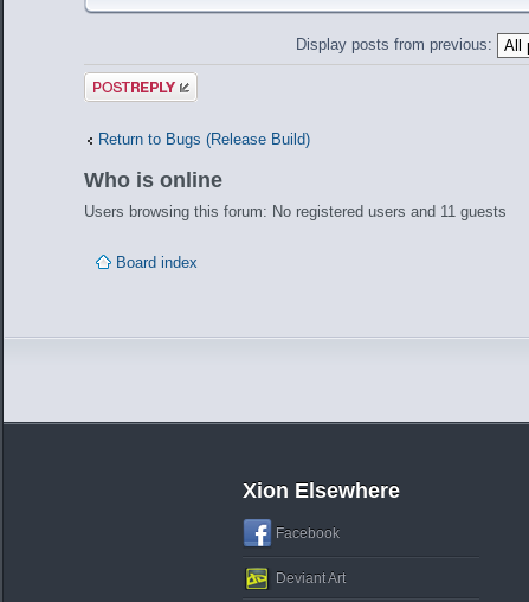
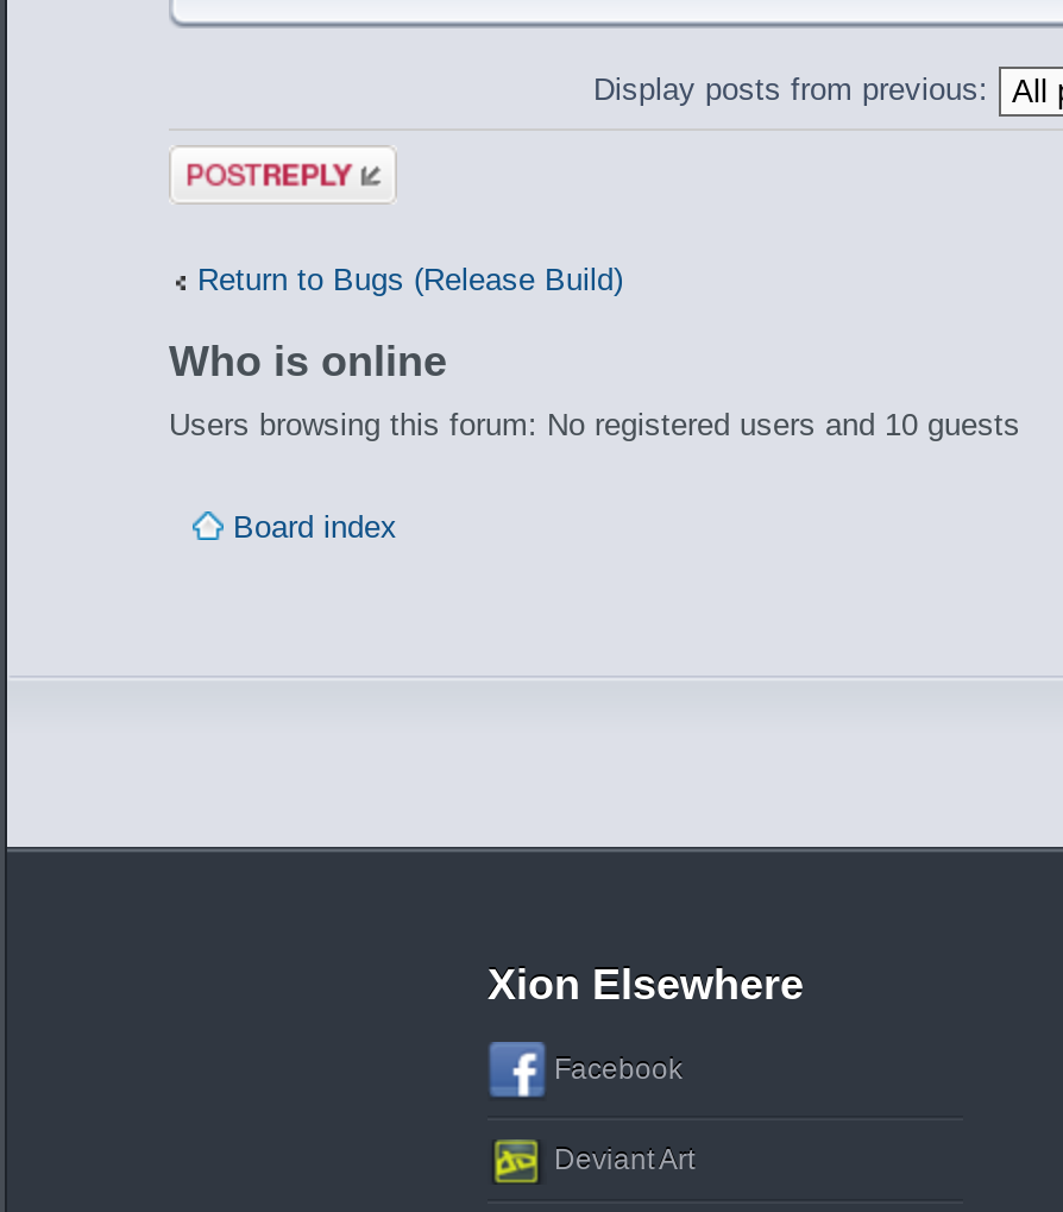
- Users browsing this forum: No registered users and 11 guests
+ Users browsing this forum: No registered users and 10 guests
